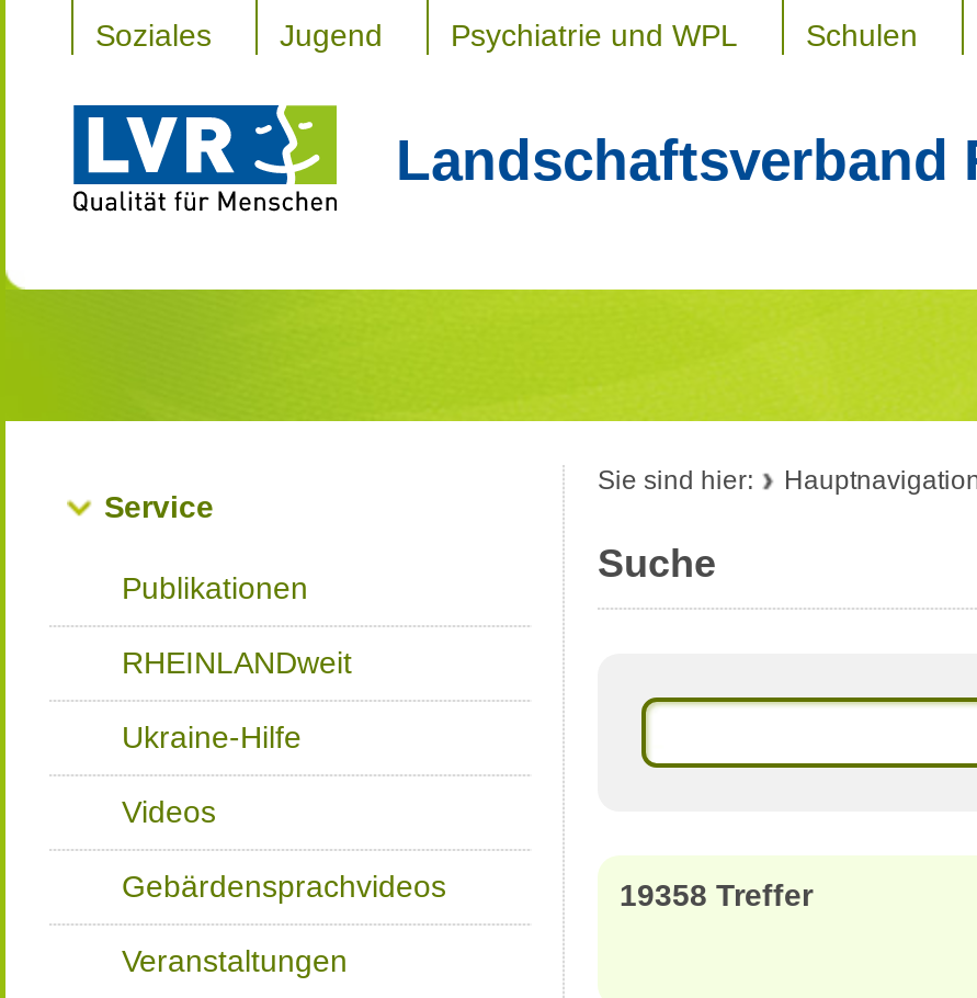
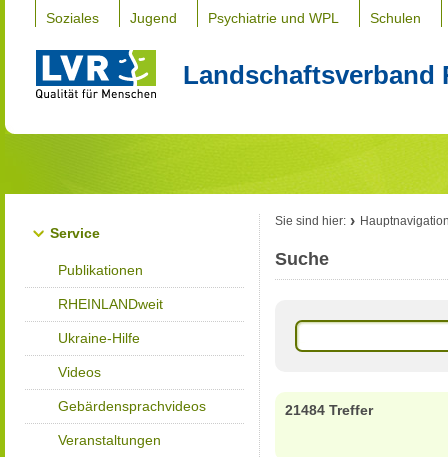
- 19358 Treffer
+ 21484 Treffer
